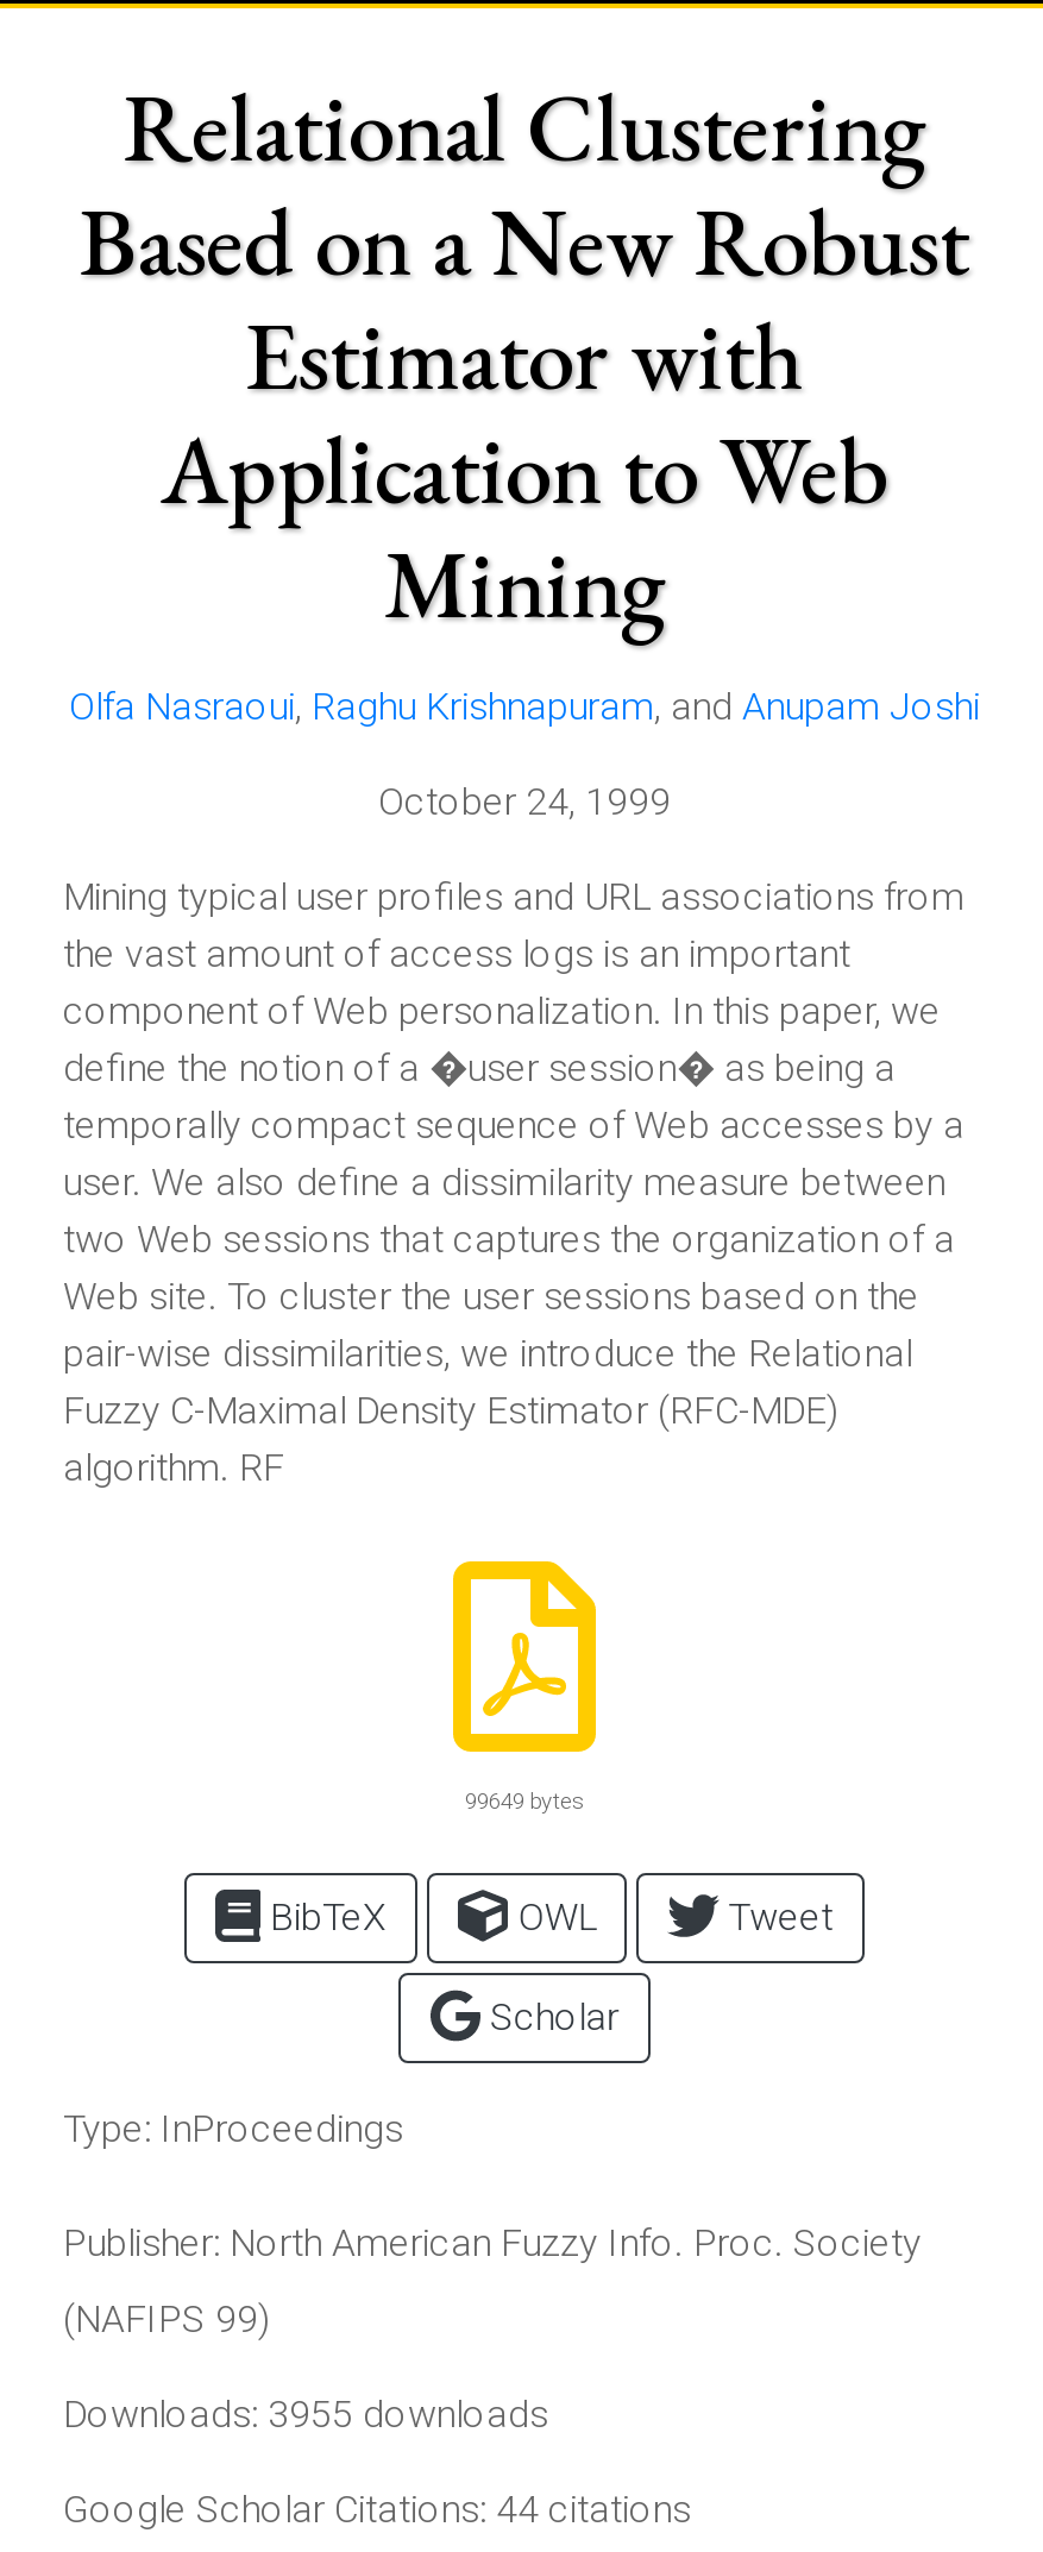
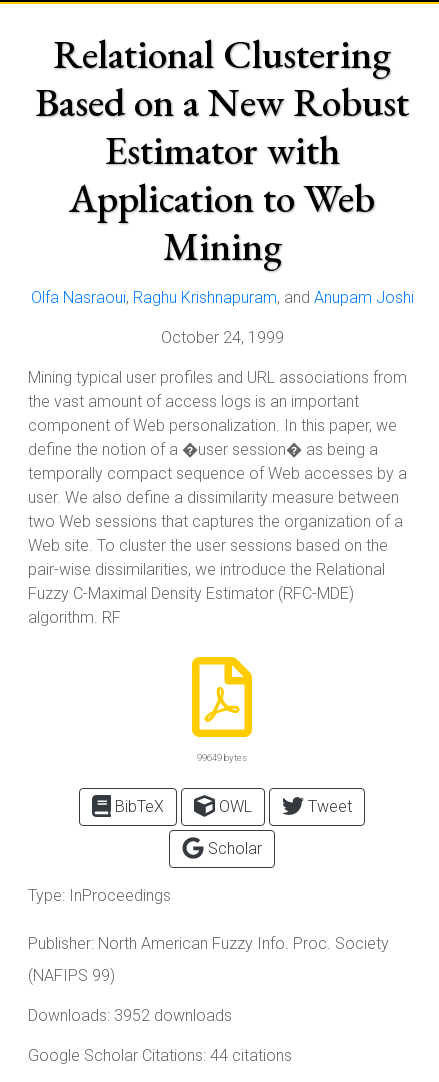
- Downloads: 3955 downloads
+ Downloads: 3952 downloads
